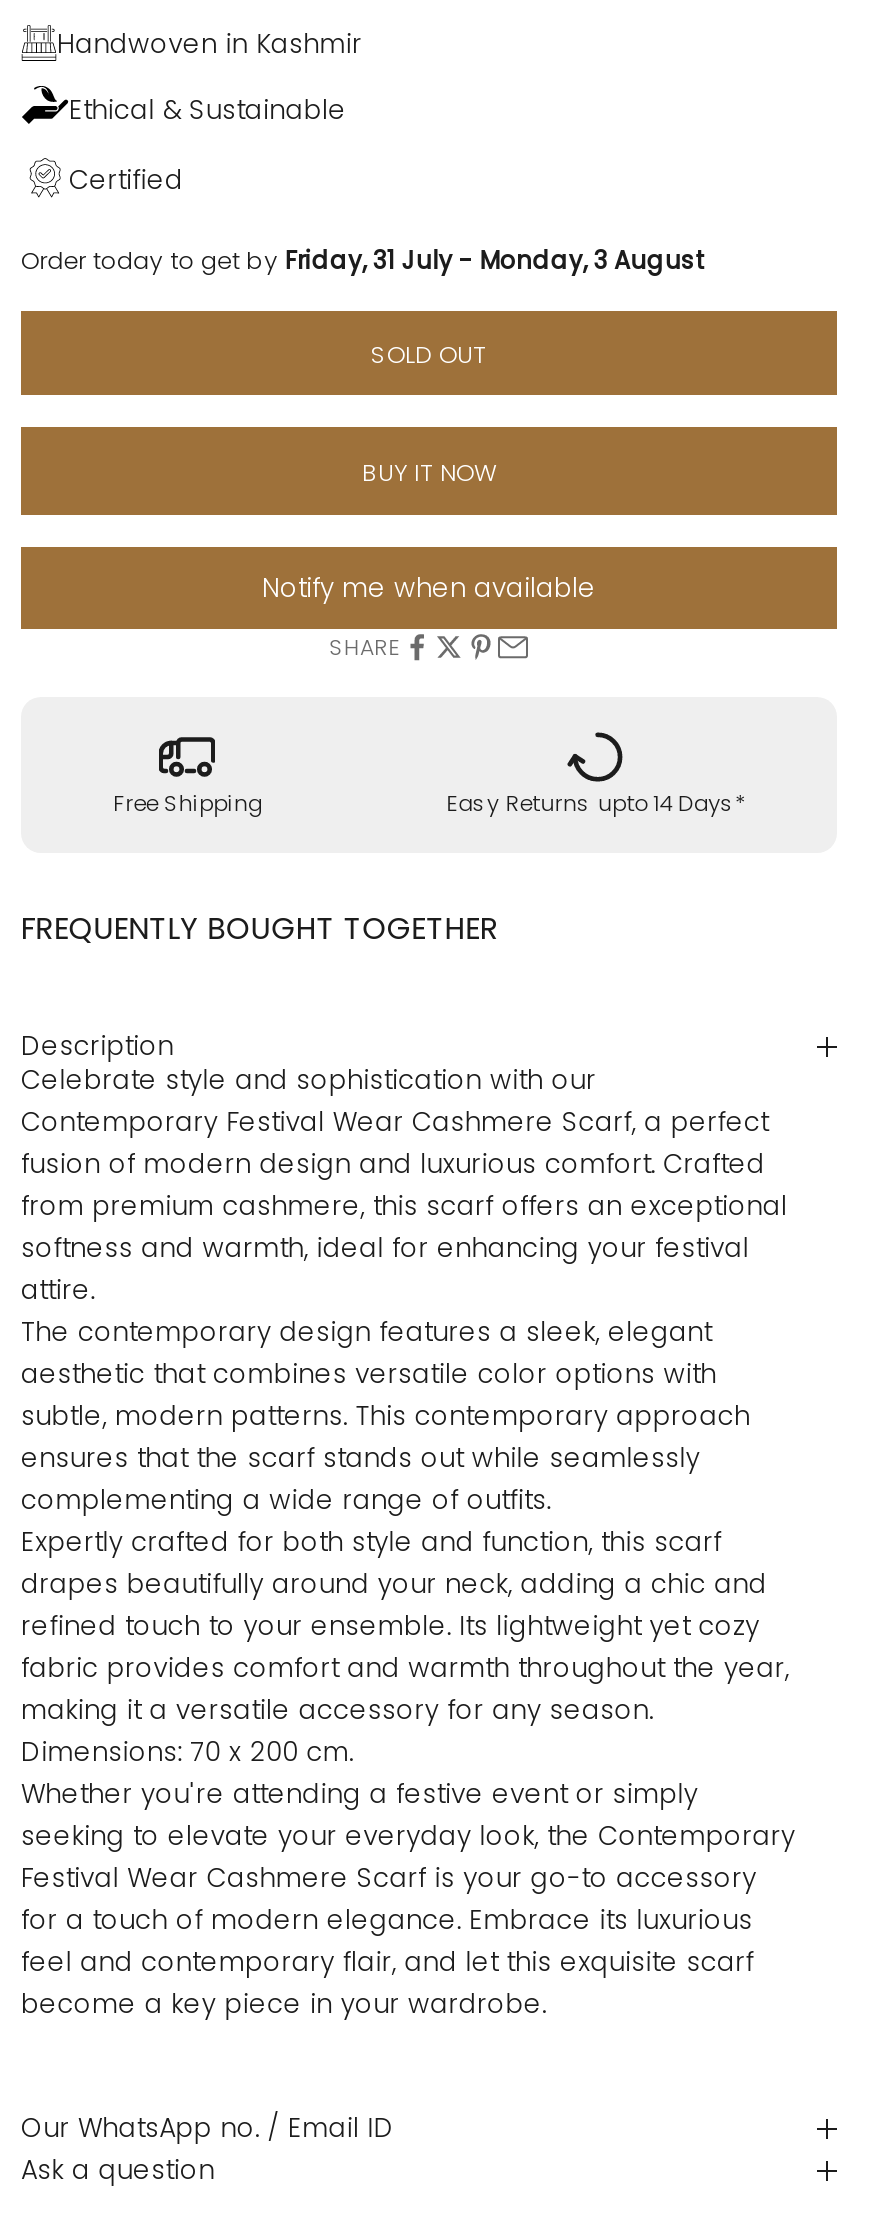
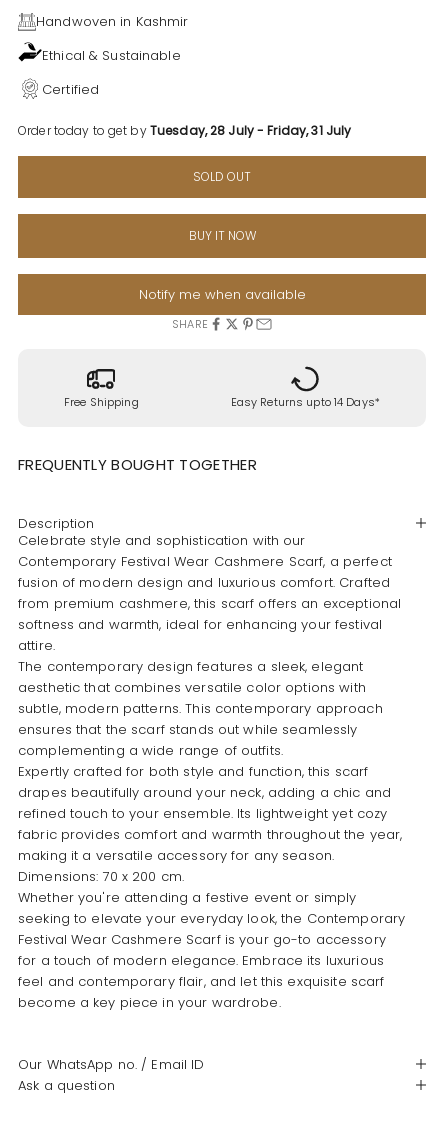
- Order today to get by Friday, 31 July - Monday, 3 August
+ Order today to get by Tuesday, 28 July - Friday, 31 July
